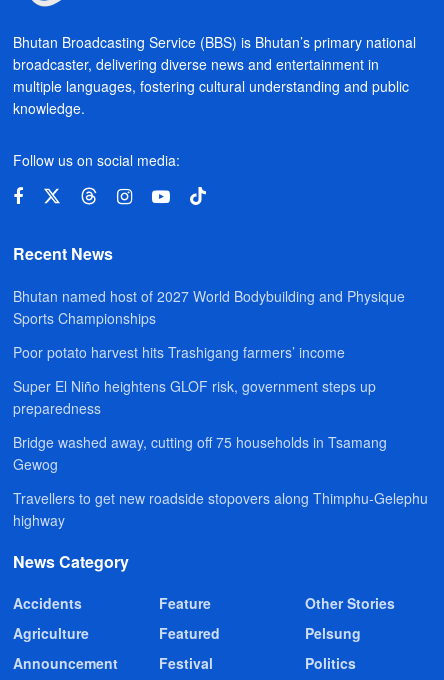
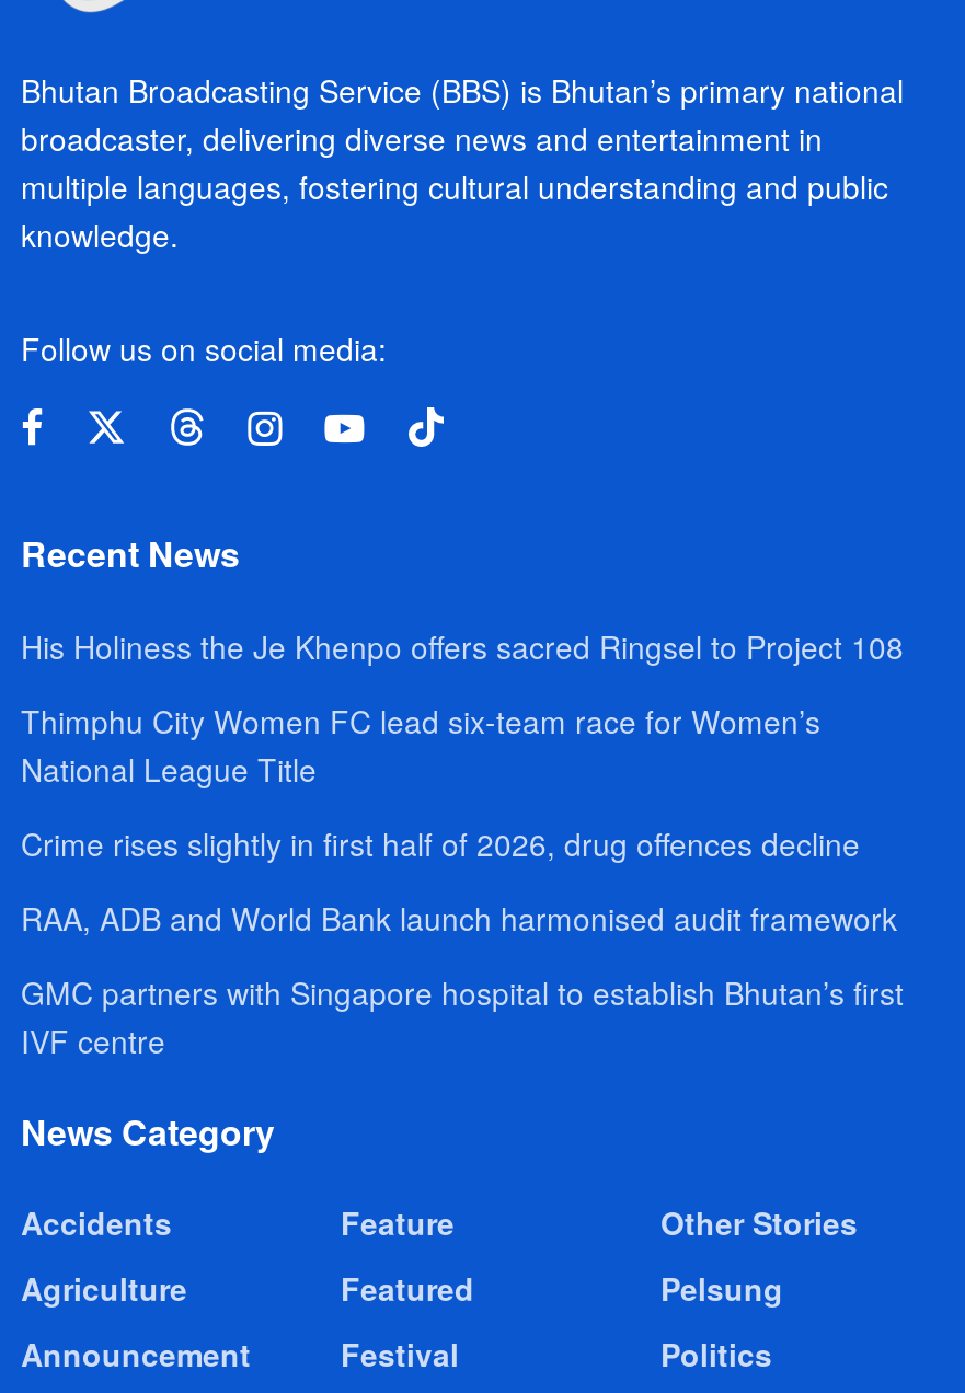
- Bhutan named host of 2027 World Bodybuilding and Physique
- Sports Championships
+ His Holiness the Je Khenpo offers sacred Ringsel to Project 108

- Poor potato harvest hits Trashigang farmers’ income
+ Thimphu City Women FC lead six-team race for Women’s
+ National League Title

- Super El Niño heightens GLOF risk, government steps up
- preparedness
+ Crime rises slightly in first half of 2026, drug offences decline

- Bridge washed away, cutting off 75 households in Tsamang
- Gewog
+ RAA, ADB and World Bank launch harmonised audit framework

- Travellers to get new roadside stopovers along Thimphu-Gelephu
- highway
+ GMC partners with Singapore hospital to establish Bhutan’s first
+ IVF centre
